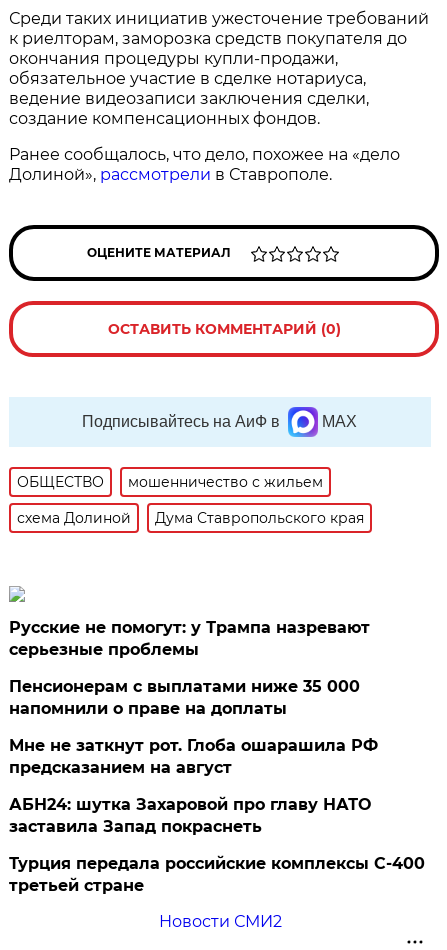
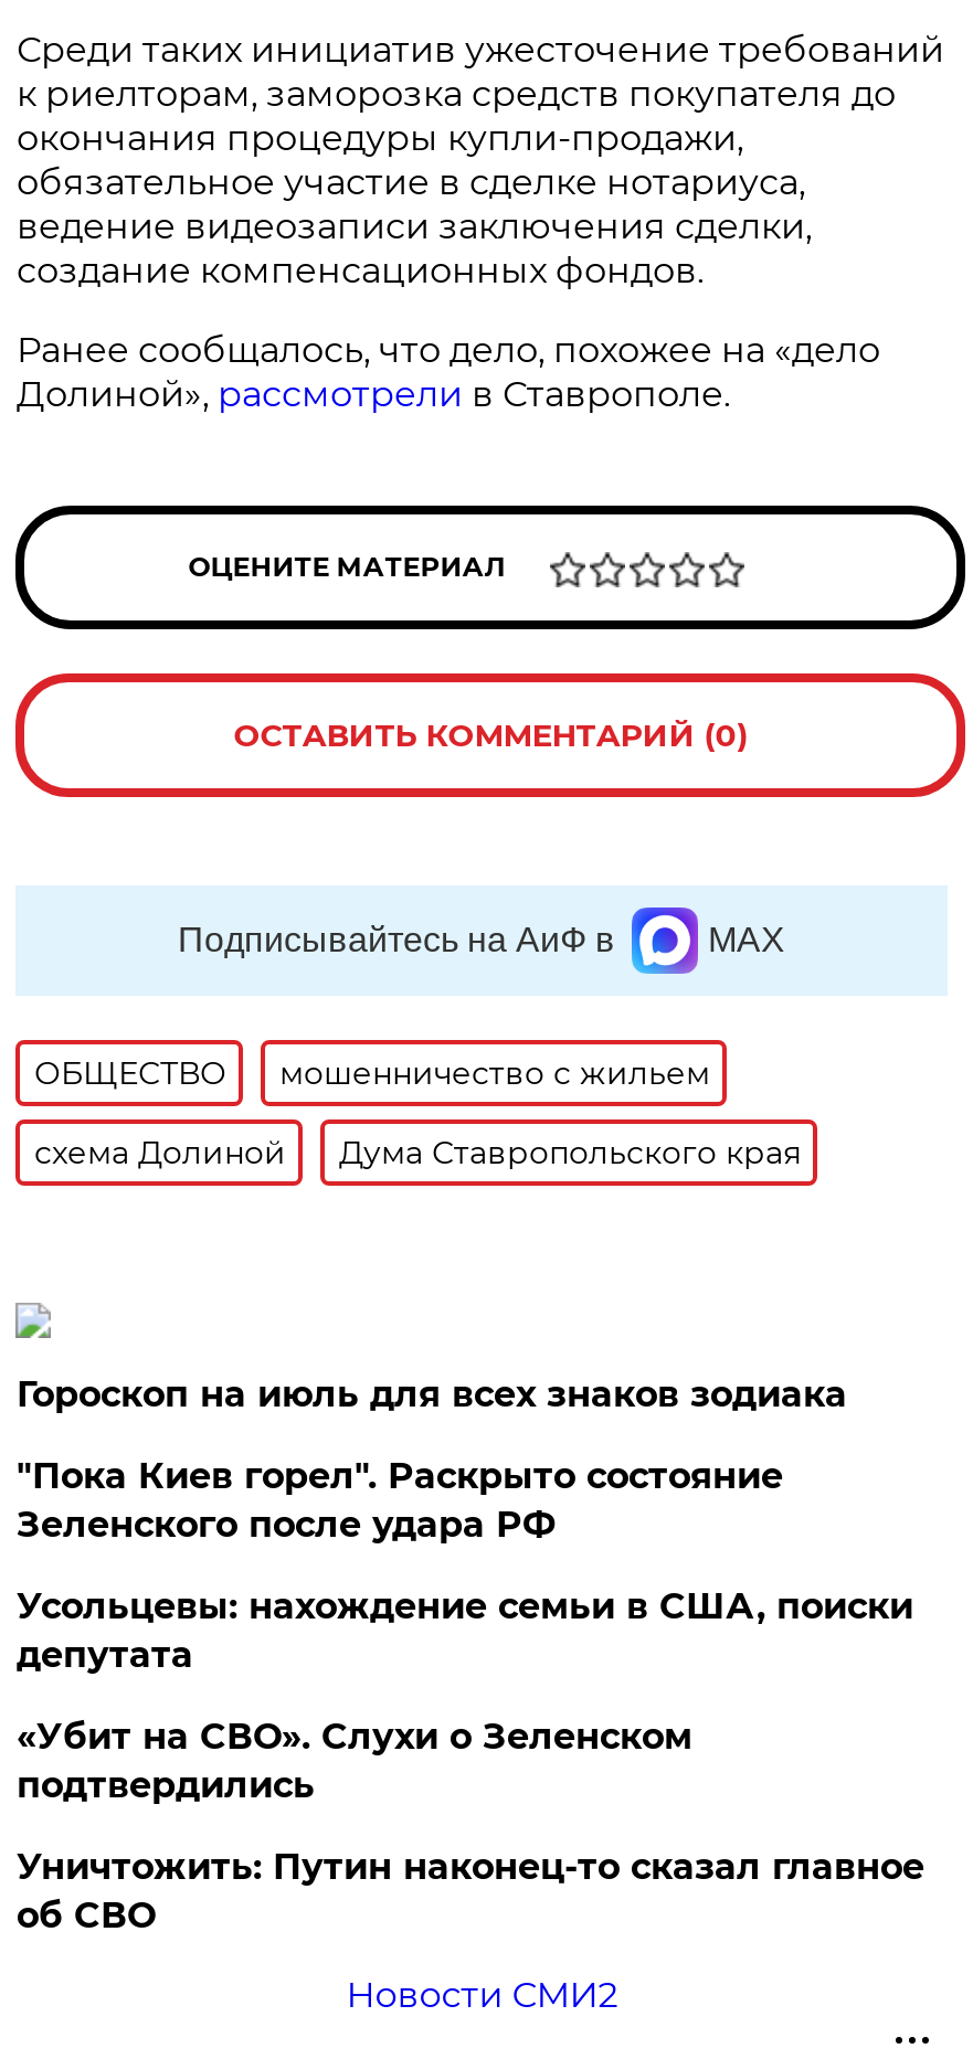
- Русские не помогут: у Трампа назревают
- серьезные проблемы
+ Гороскоп на июль для всех знаков зодиака

- Пенсионерам с выплатами ниже 35 000
- напомнили о праве на доплаты
+ "Пока Киев горел". Раскрыто состояние
+ Зеленского после удара РФ

- Мне не заткнут рот. Глоба ошарашила РФ
- предсказанием на август
+ Усольцевы: нахождение семьи в США, поиски
+ депутата

- АБН24: шутка Захаровой про главу НАТО
- заставила Запад покраснеть
+ «Убит на СВО». Слухи о Зеленском
+ подтвердились

- Турция передала российские комплексы С-400
- третьей стране
+ Уничтожить: Путин наконец-то сказал главное
+ об СВО
